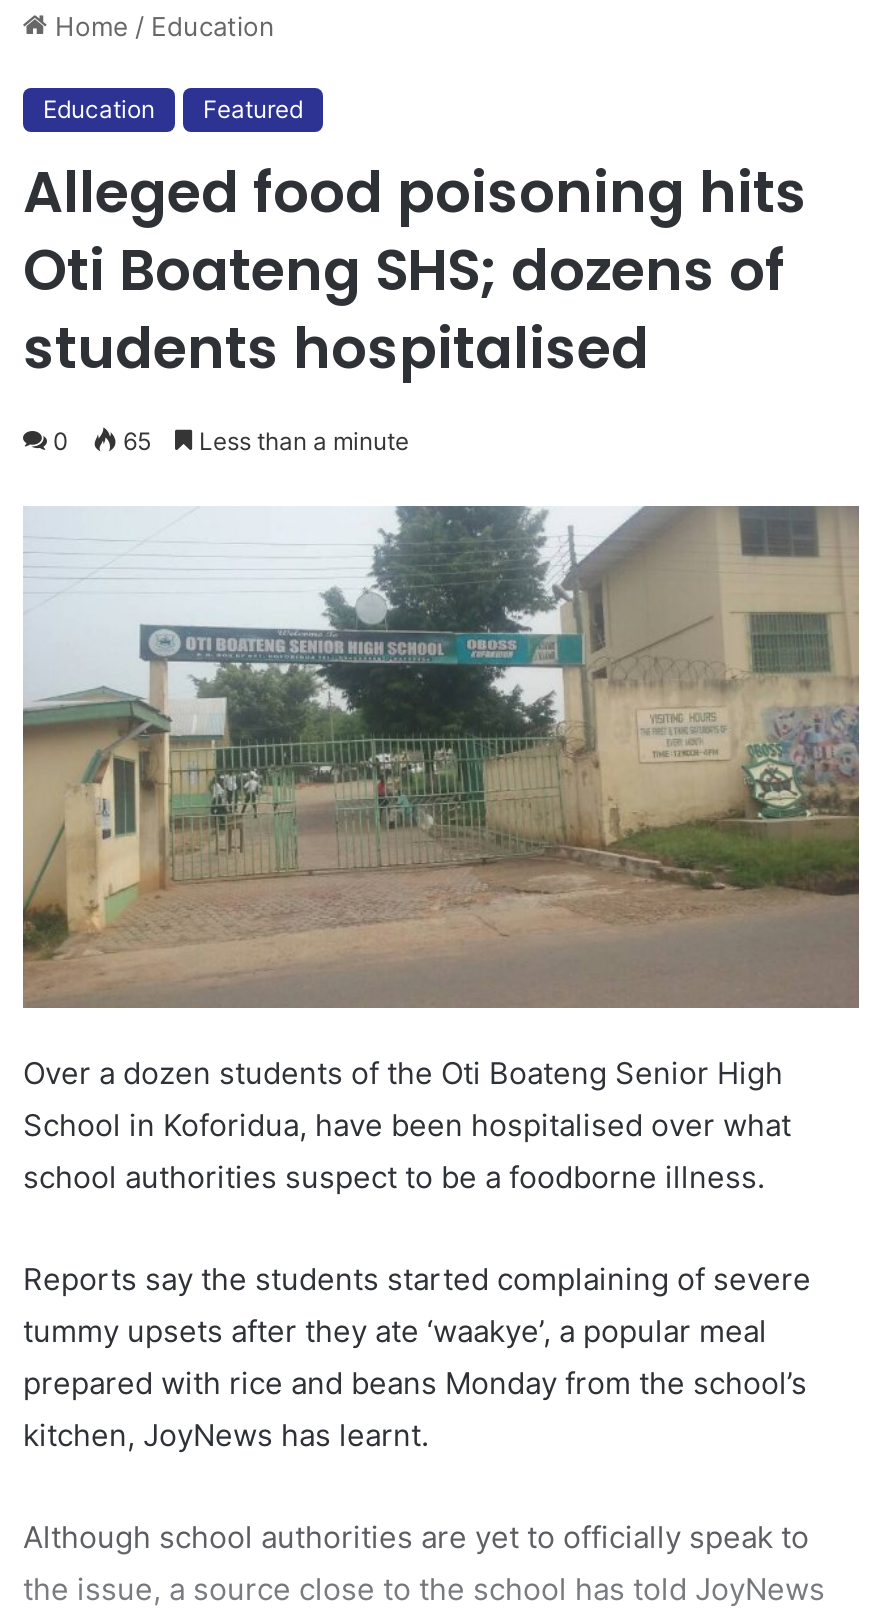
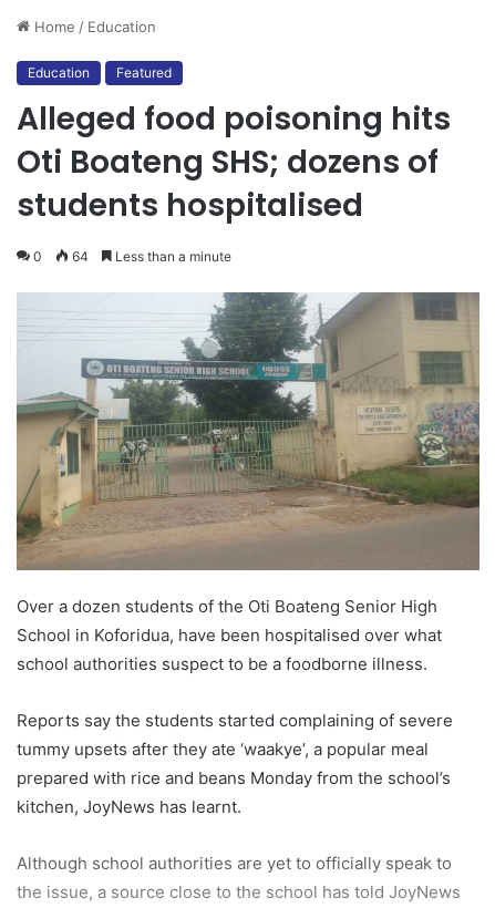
- 0 65 Less than a minute
+ 0 64 Less than a minute
